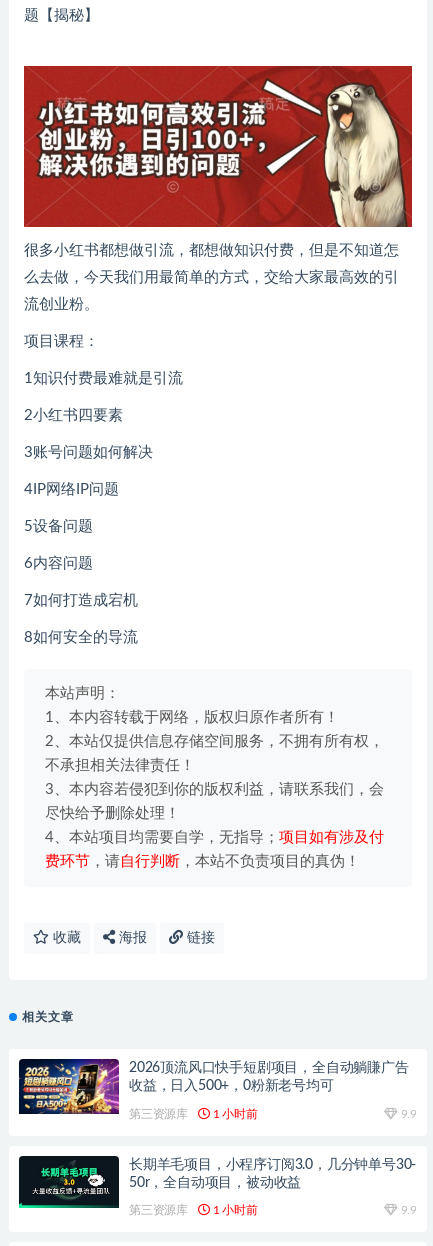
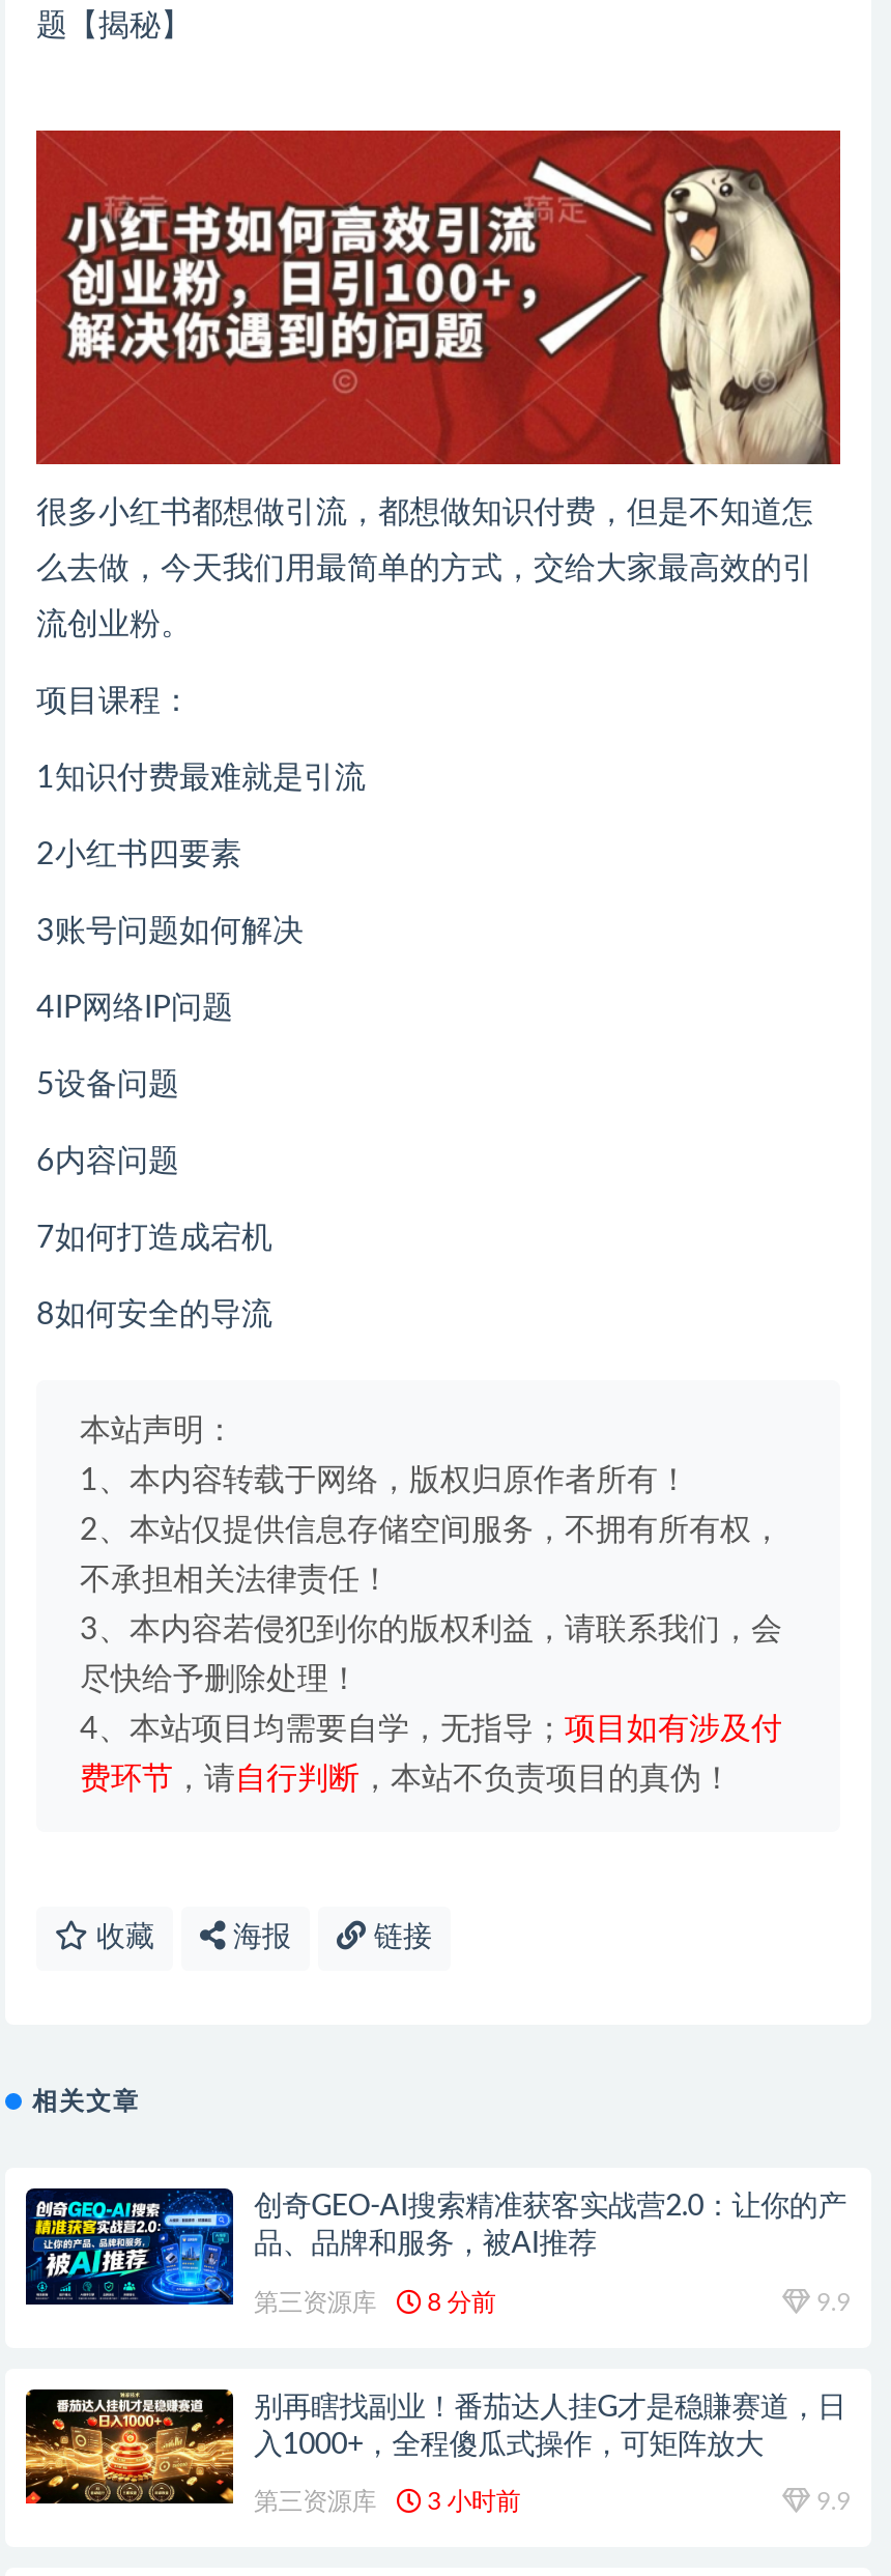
- [image]
- 2026顶流风口快手短剧项目，全自动躺賺广告
- 收益，日入500+，0粉新老号均可
+ [image]
+ 创奇GEO-AI搜索精准获客实战营2.0：让你的产
+ 品、品牌和服务，被AI推荐

- 第三资源库 1 小时前
+ 第三资源库 8 分前

- [image]
- 长期羊毛项目，小程序订阅3.0，几分钟单号30-
- 50r，全自动项目，被动收益
+ [image]
+ 别再瞎找副业！番茄达人挂G才是稳賺赛道，日
+ 入1000+，全程傻瓜式操作，可矩阵放大

- 第三资源库 1 小时前
+ 第三资源库 3 小时前
